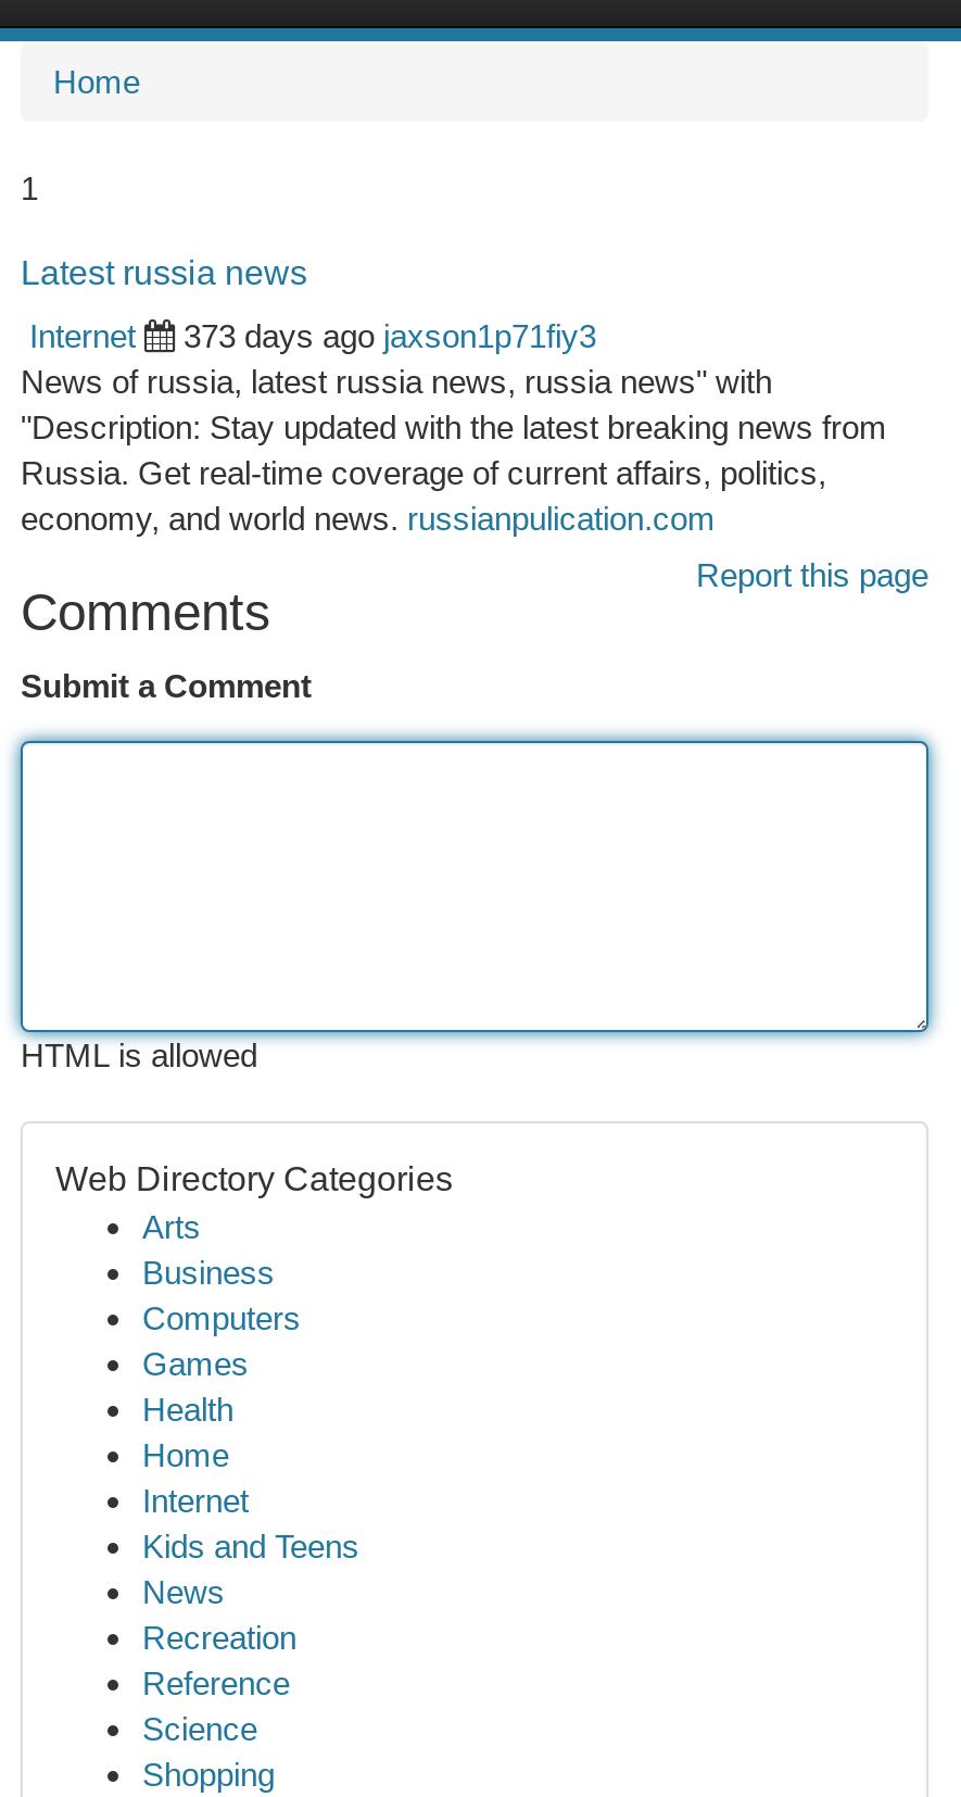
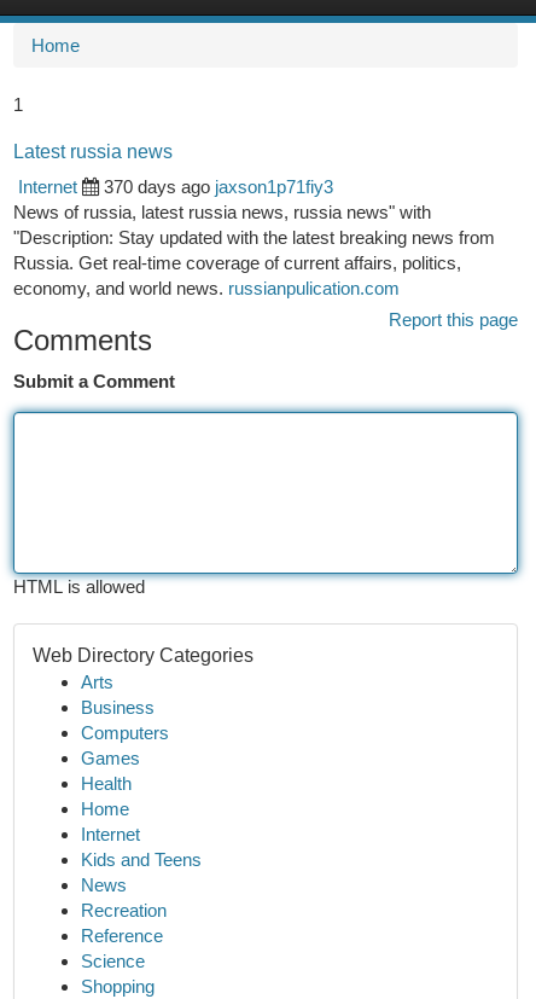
- 373 days ago jaxson1p71fiy3
+ 370 days ago jaxson1p71fiy3
